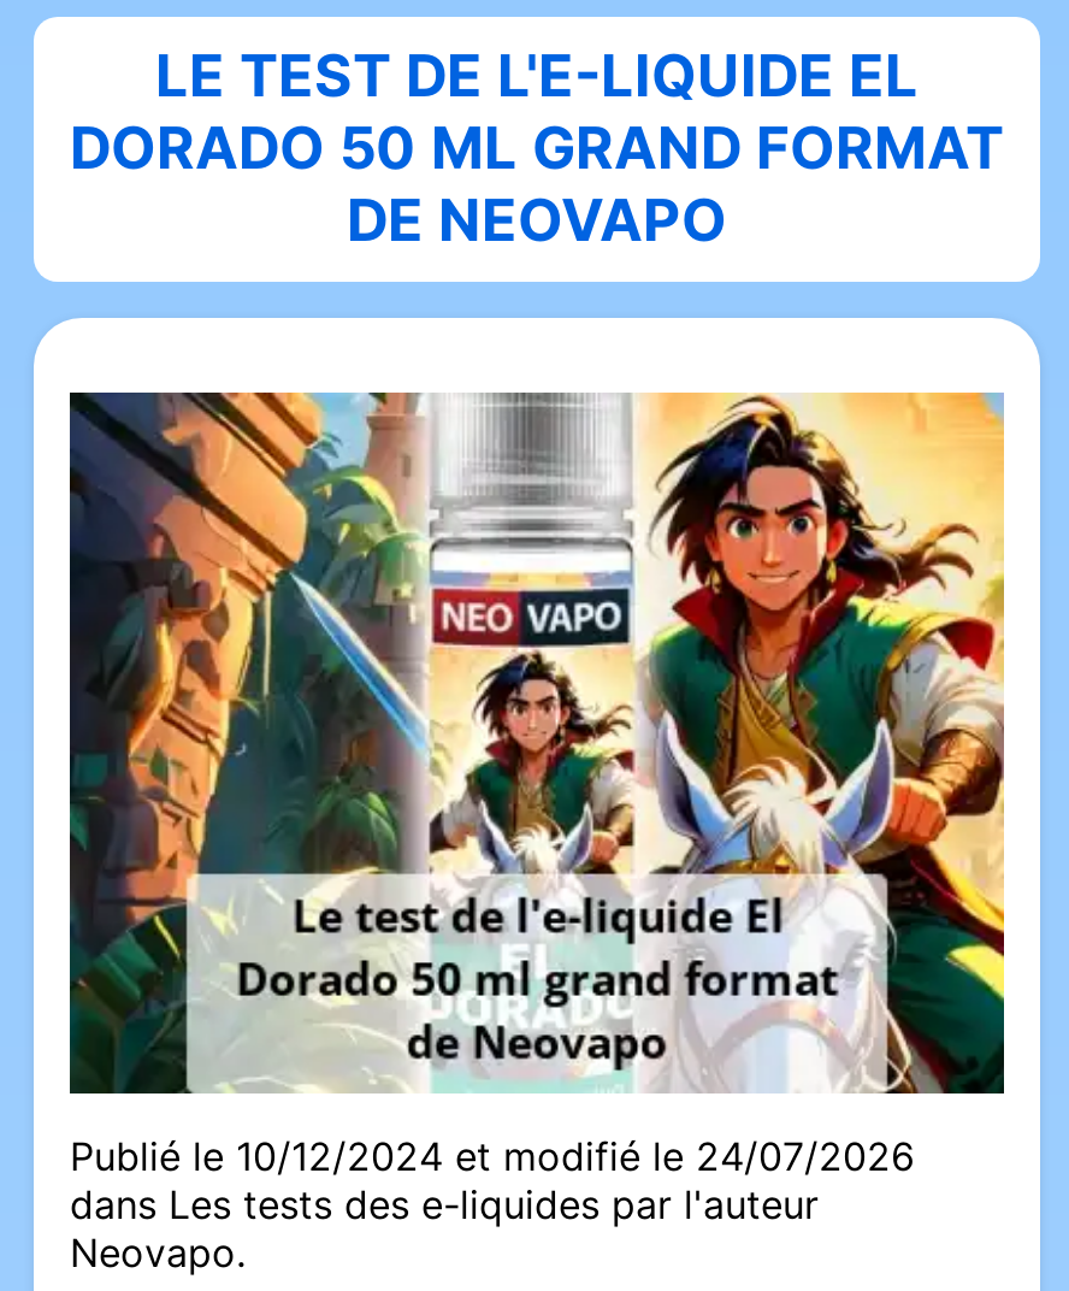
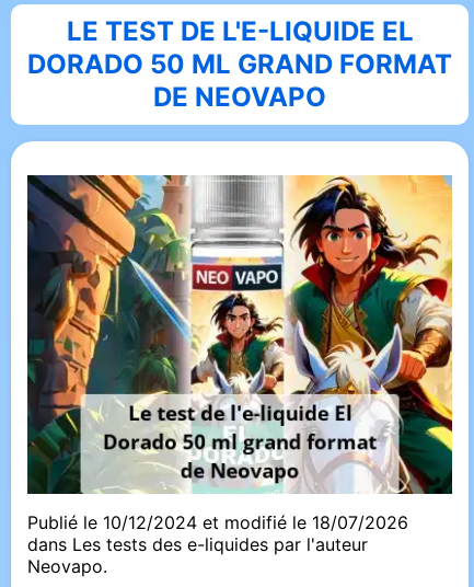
- Publié le 10/12/2024 et modifié le 24/07/2026
+ Publié le 10/12/2024 et modifié le 18/07/2026
